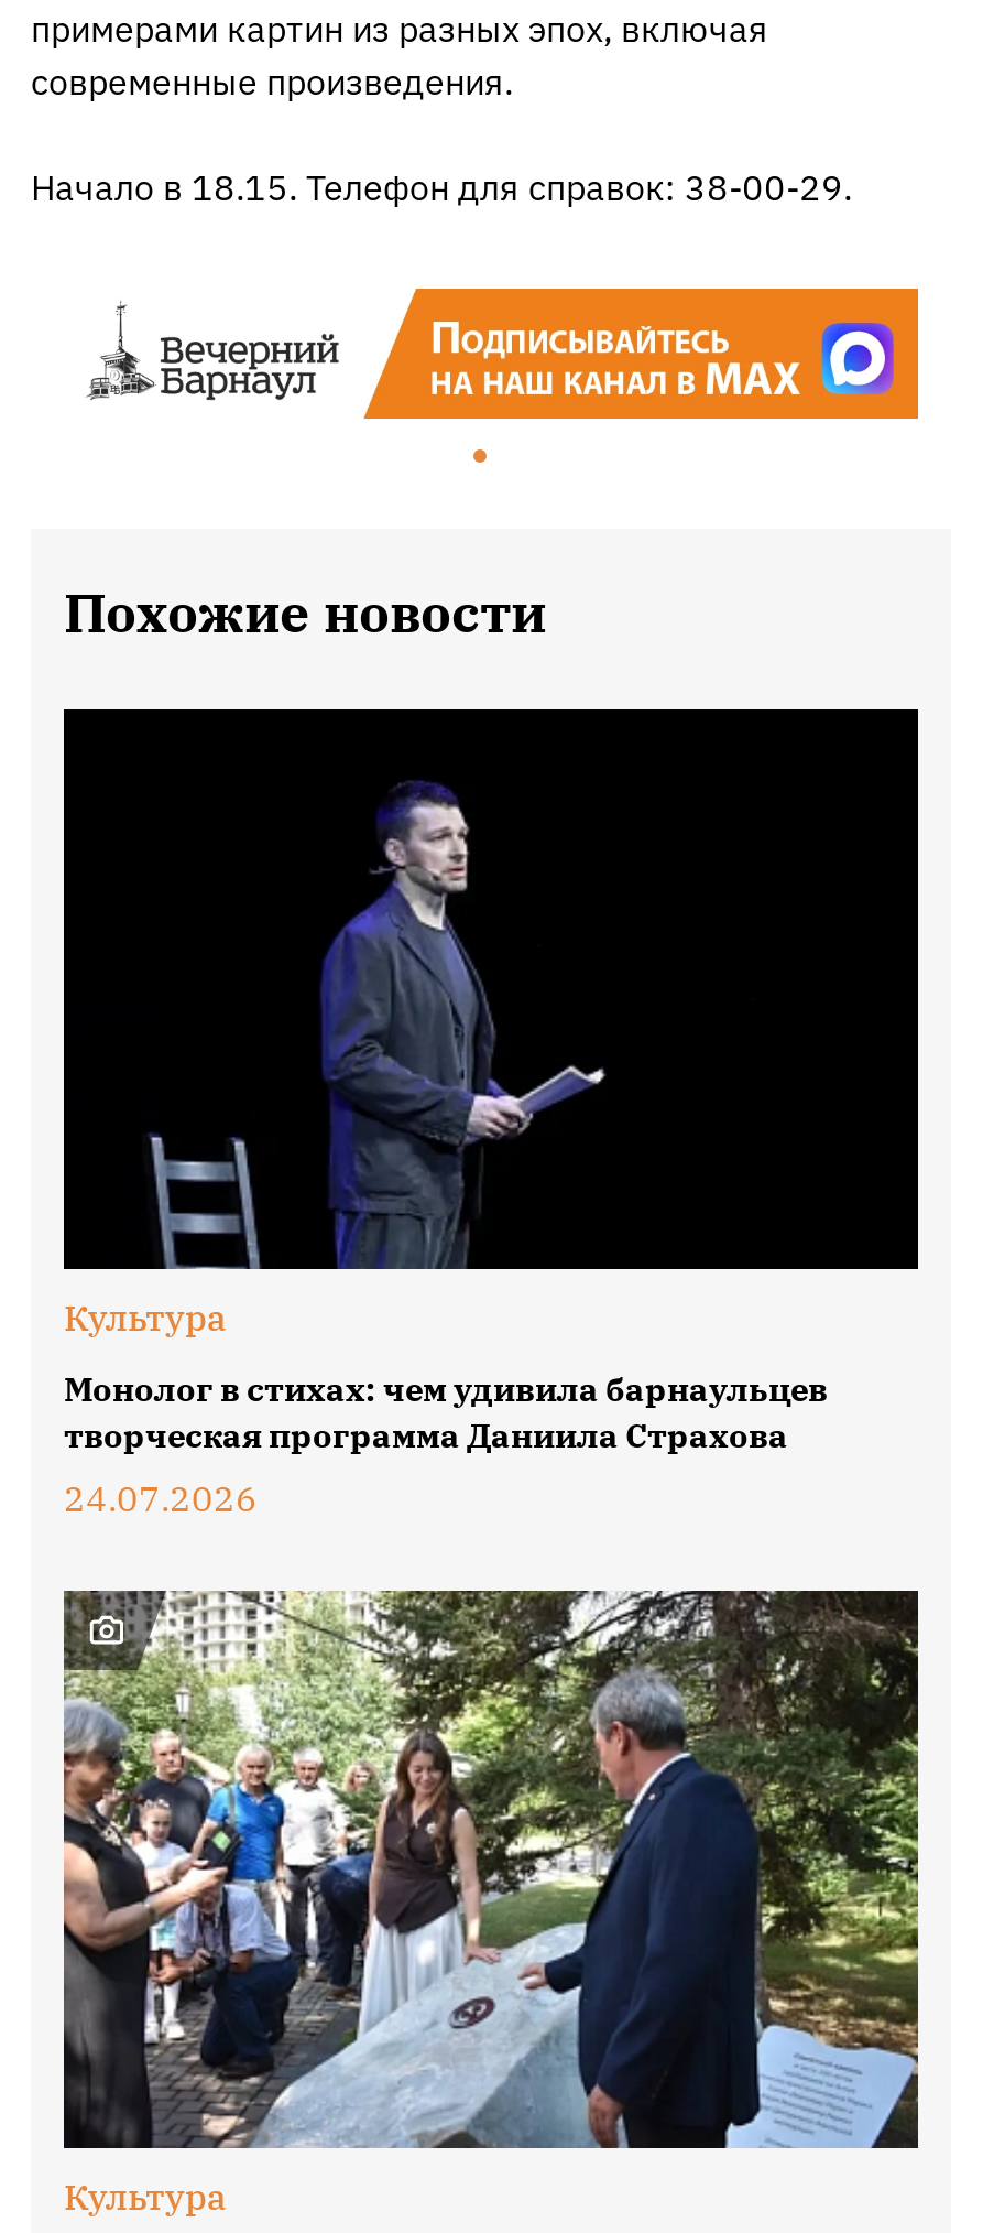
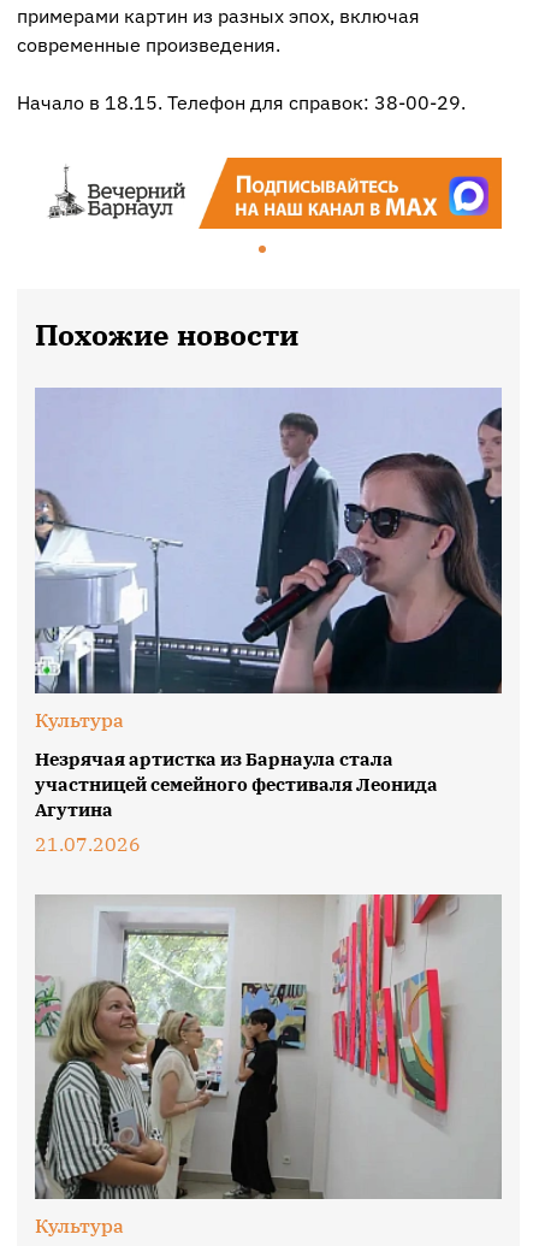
- [image]
+ [image]

- Монолог в стихах: чем удивила барнаульцев
- творческая программа Даниила Страхова
- 24.07.2026
+ Незрячая артистка из Барнаула стала
+ участницей семейного фестиваля Леонида
+ Агутина
+ 21.07.2026

- [image]
+ [image]
